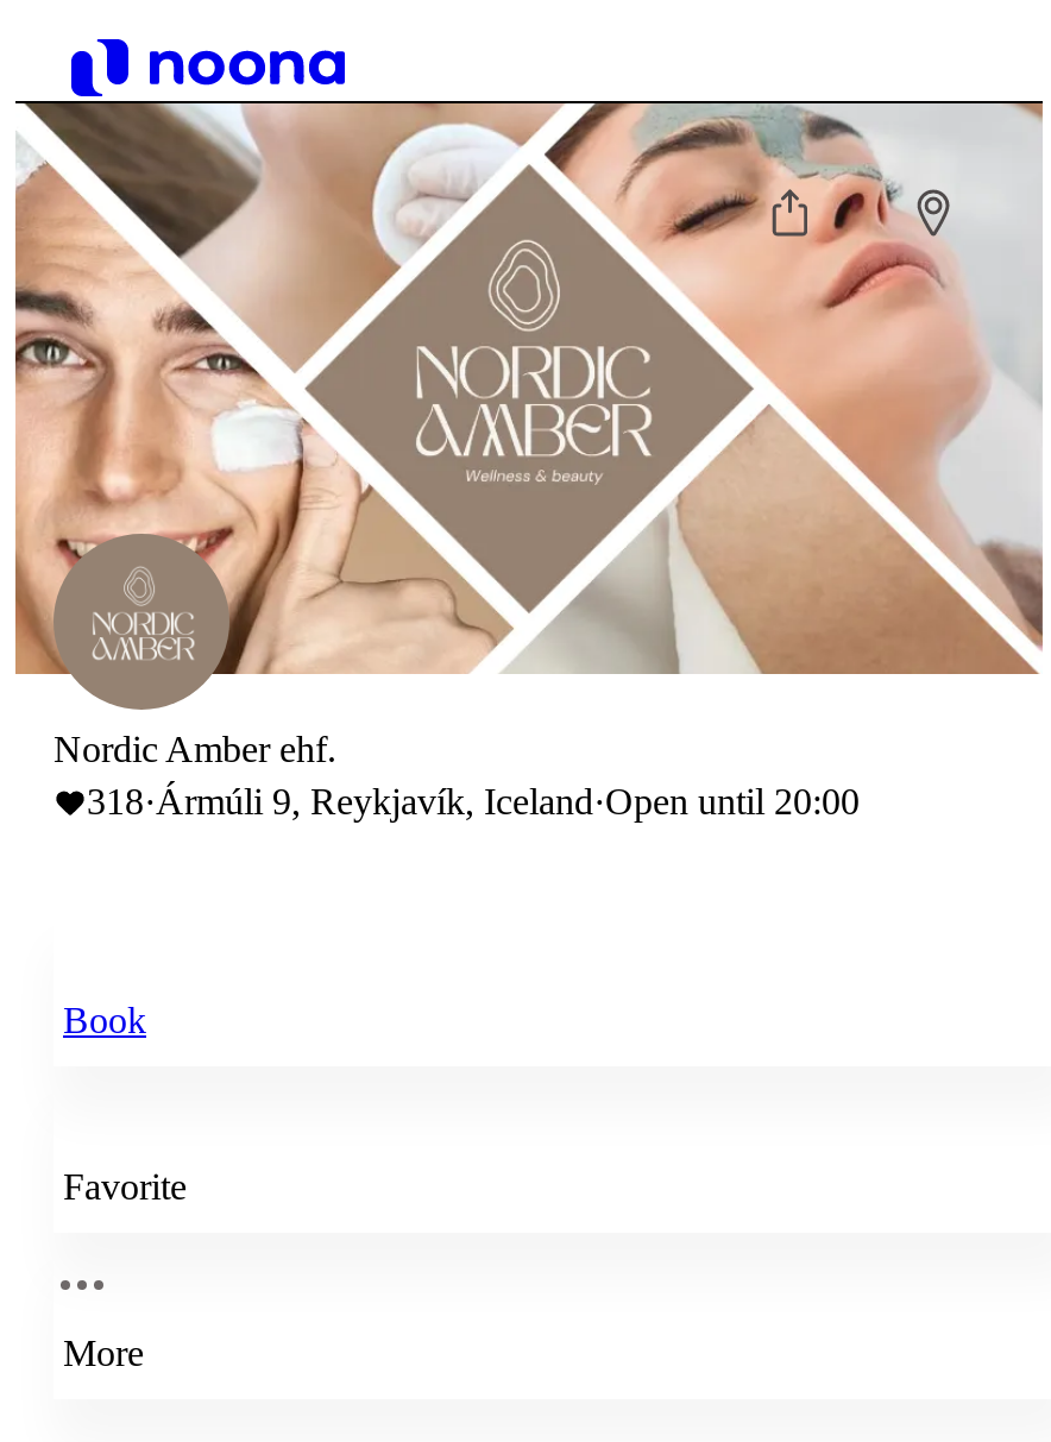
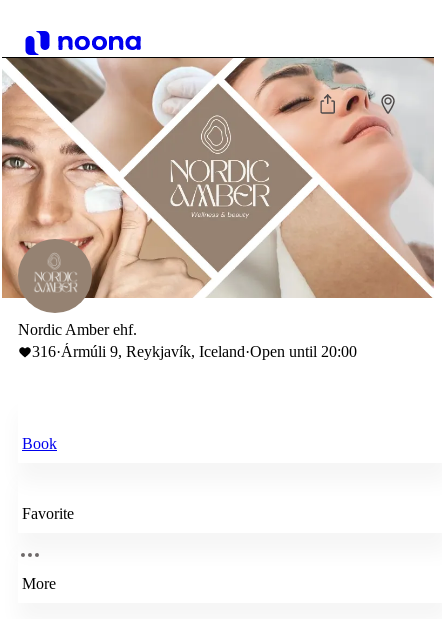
- 318 · Ármúli 9, Reykjavík, Iceland·Open until 20:00
+ 316 · Ármúli 9, Reykjavík, Iceland·Open until 20:00
